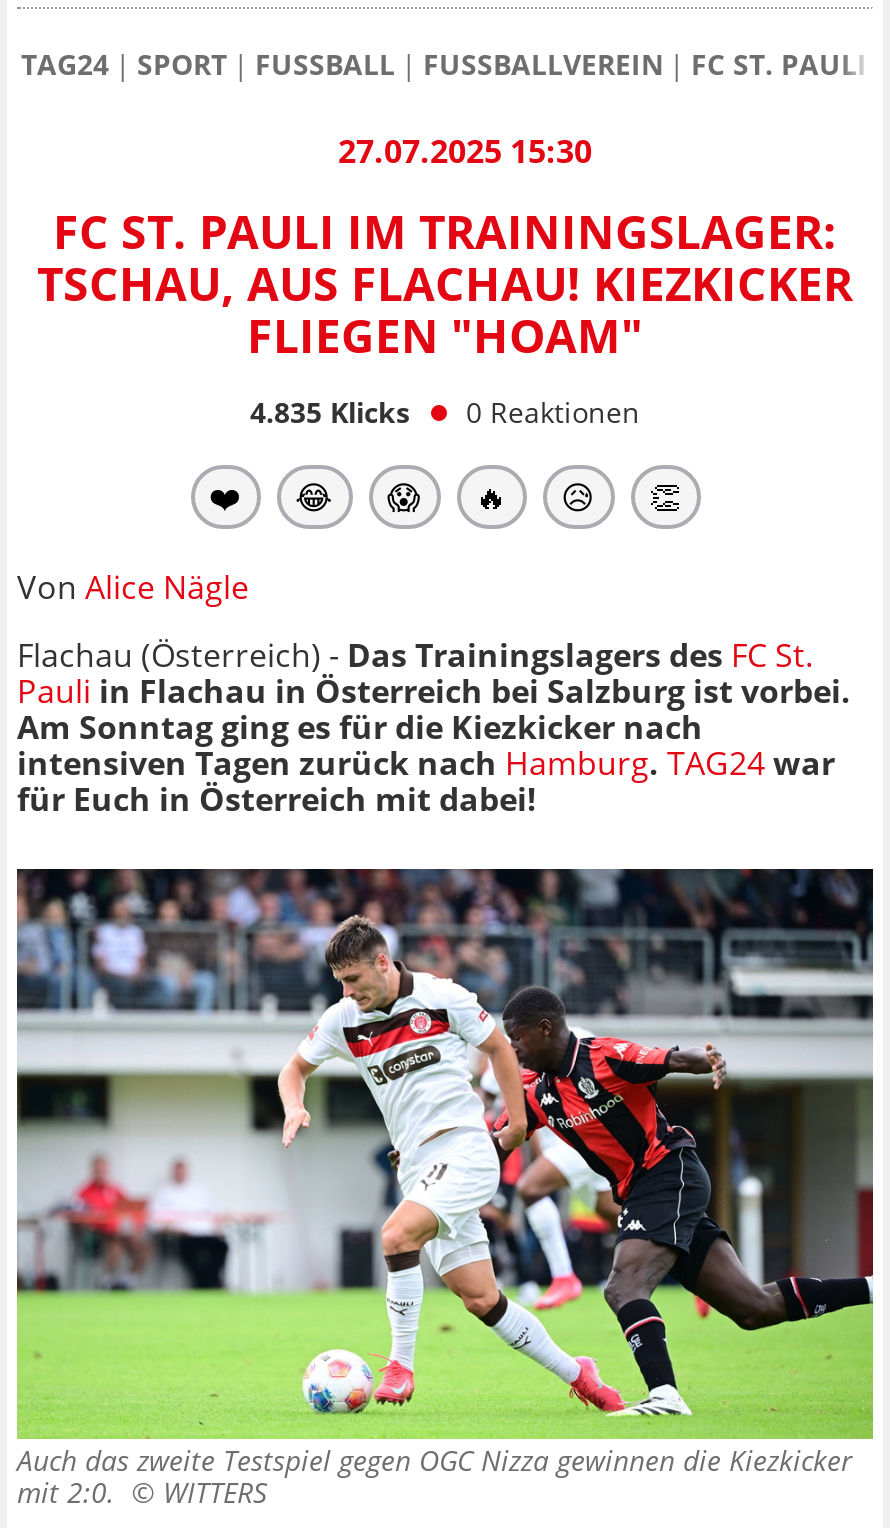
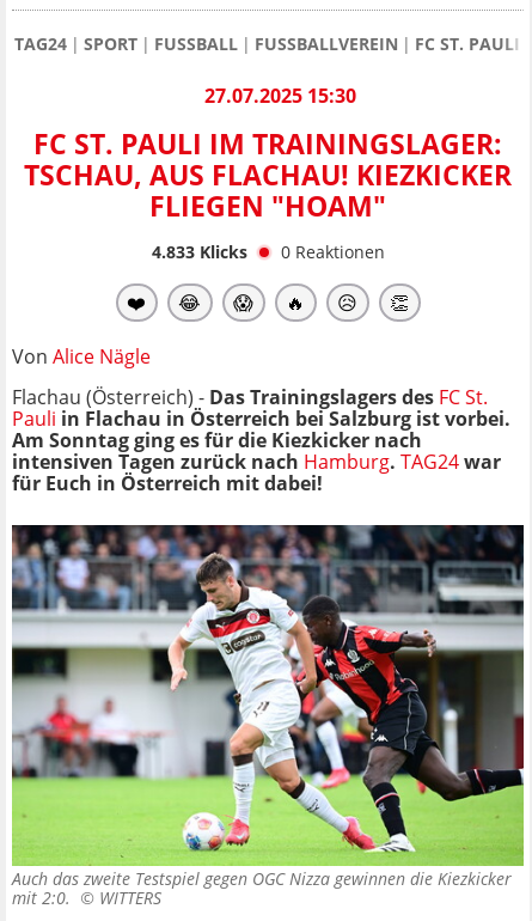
- 4.835 Klicks 0 Reaktionen
+ 4.833 Klicks 0 Reaktionen
